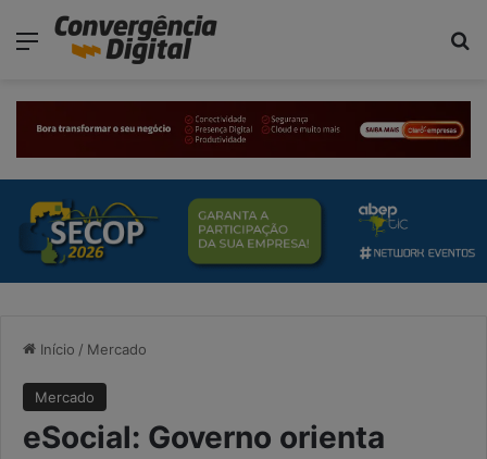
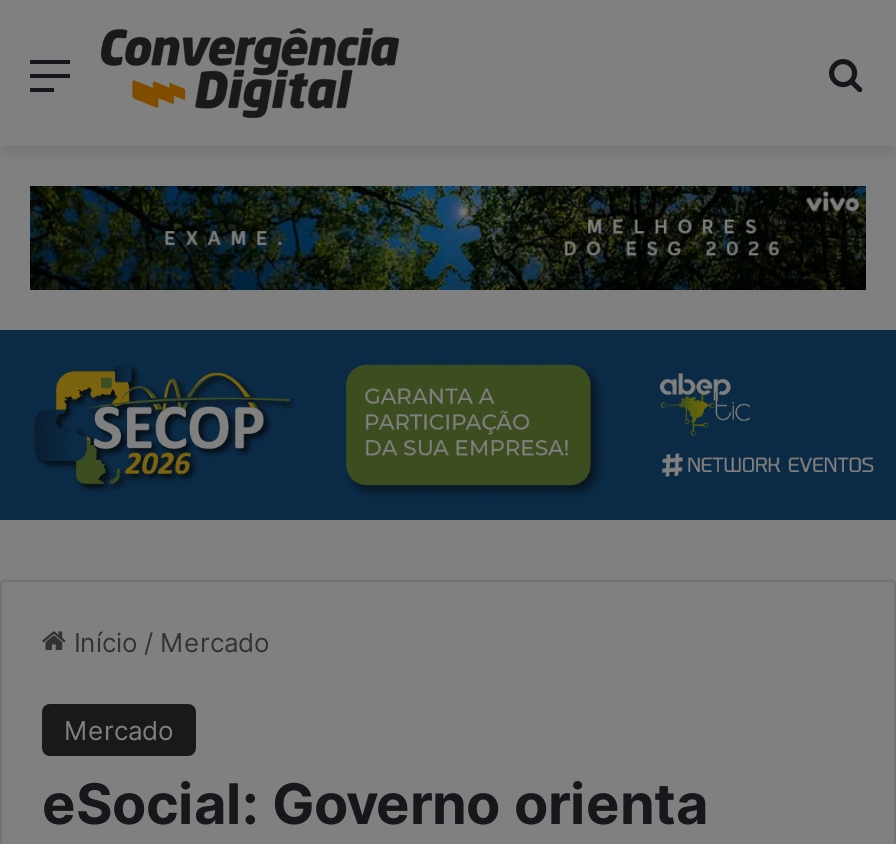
- [image]
+ [image]
